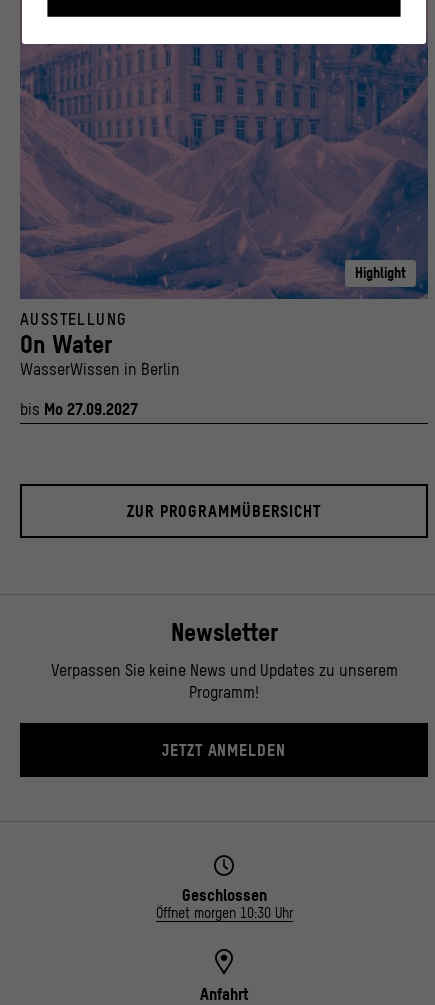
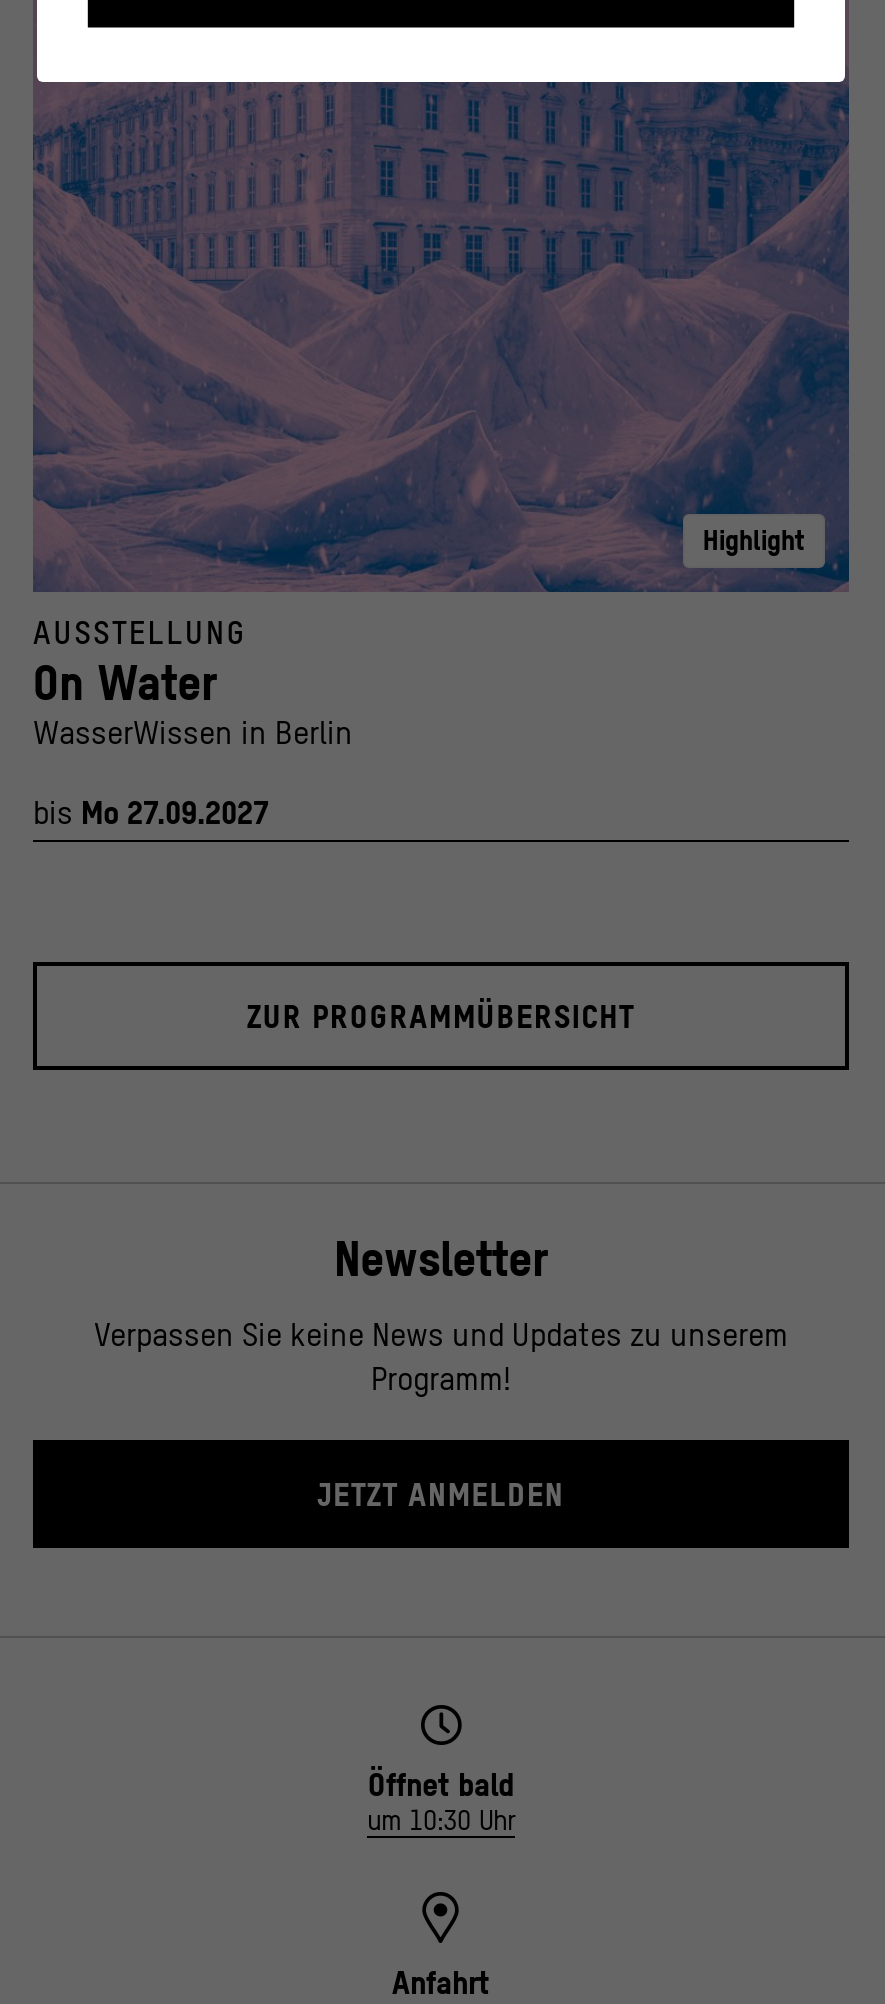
- Geschlossen
- Öffnet morgen 10:30 Uhr
+ Öffnet bald
+ um 10:30 Uhr
